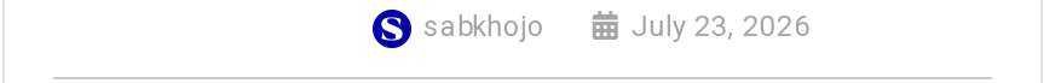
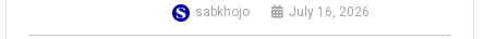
- July 23, 2026
+ July 16, 2026
